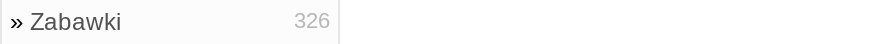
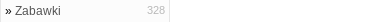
- 326
+ 328
